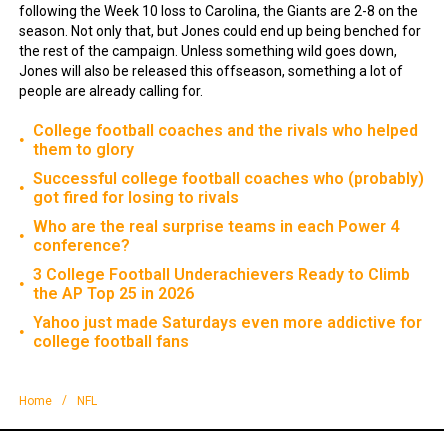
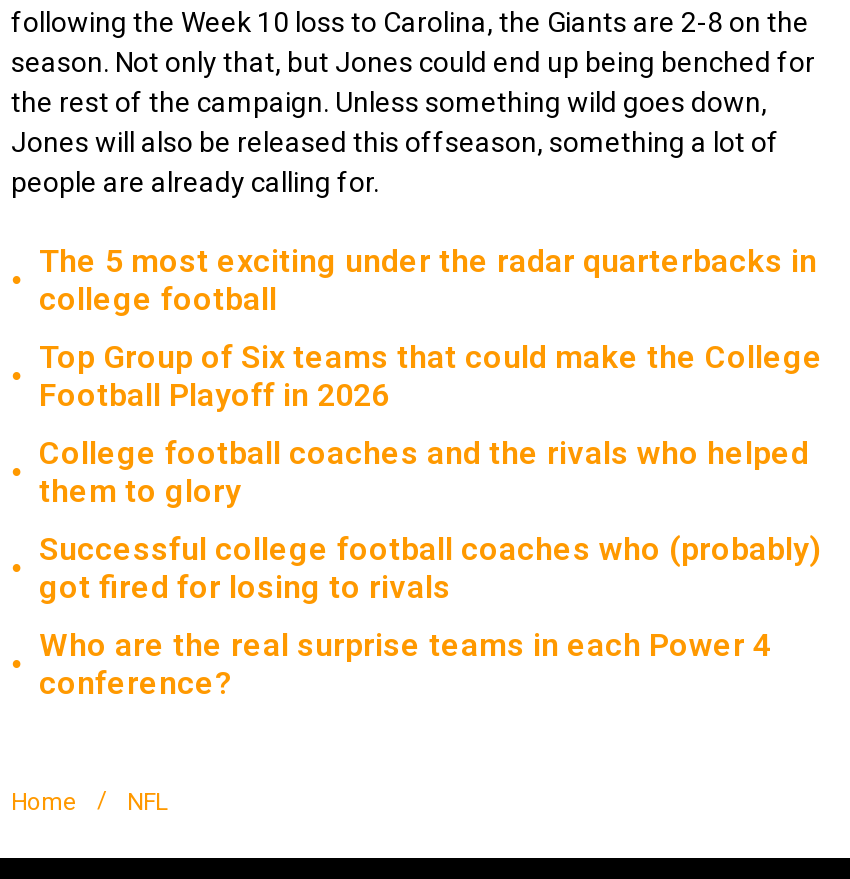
+ • The 5 most exciting under the radar quarterbacks in
+ college football
+ • Top Group of Six teams that could make the College
+ Football Playoff in 2026

moved down: • College football coaches and the rivals who helped | them to glory | • Successful college football coaches who (probably) | got fired for losing to rivals | • Who are the real surprise teams in each Power 4 | conference?

- • 3 College Football Underachievers Ready to Climb
- the AP Top 25 in 2026
- • Yahoo just made Saturdays even more addictive for
- college football fans
